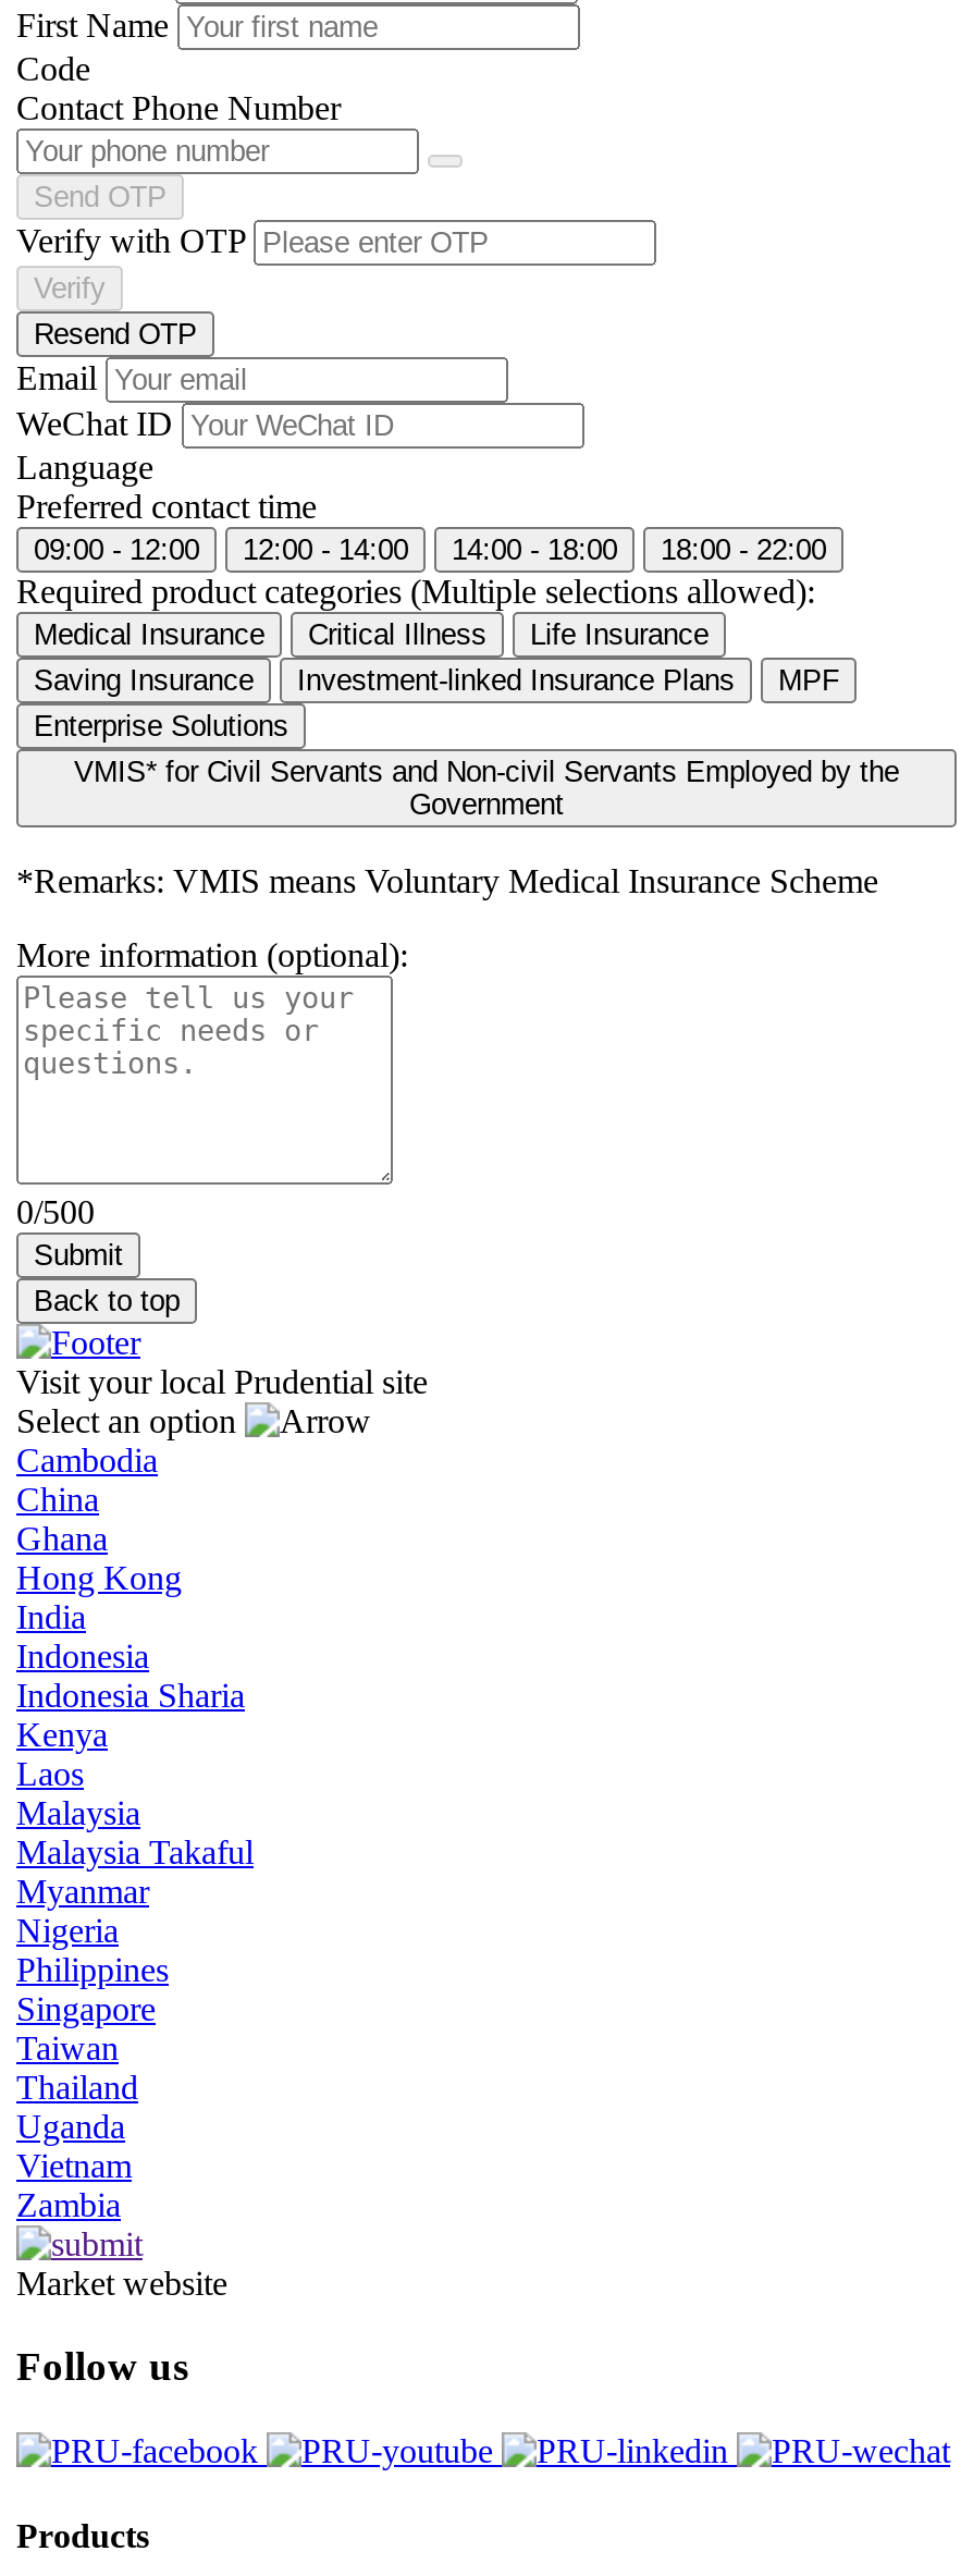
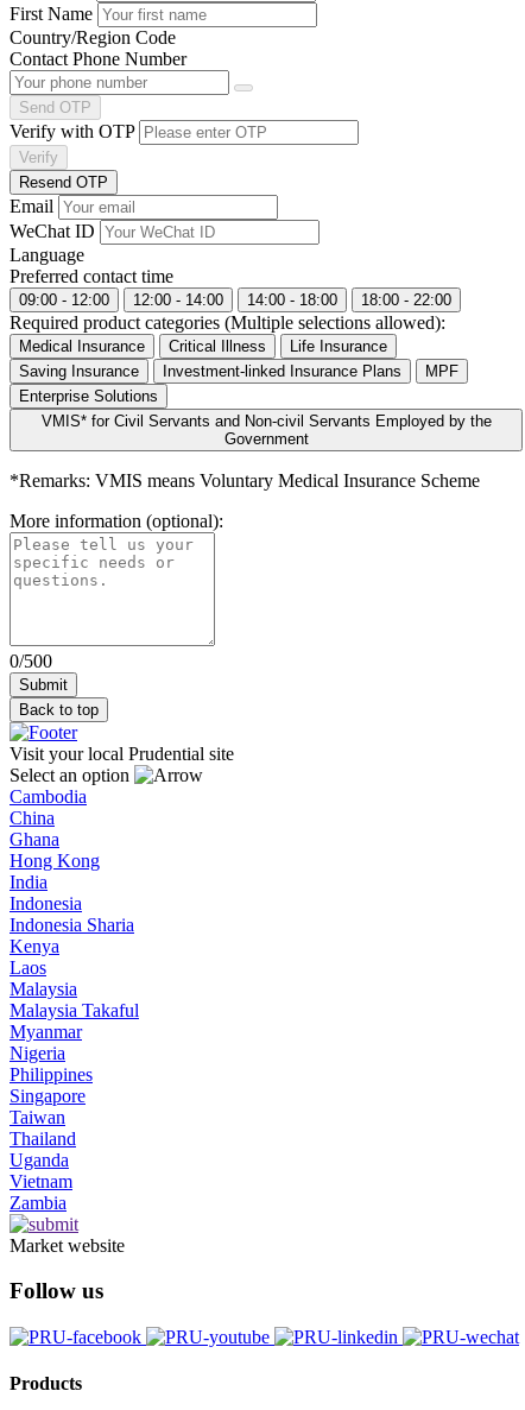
- Code
+ Country/Region Code
